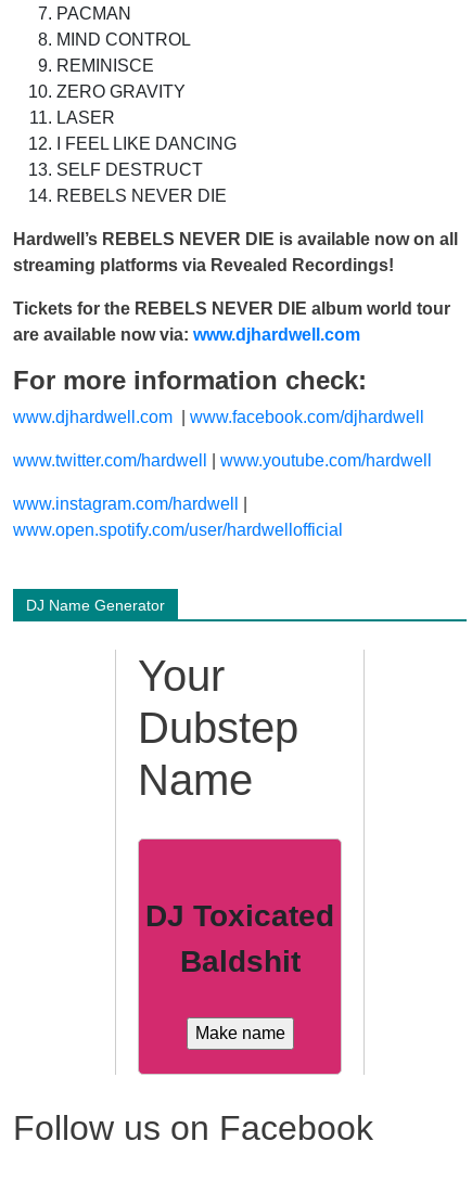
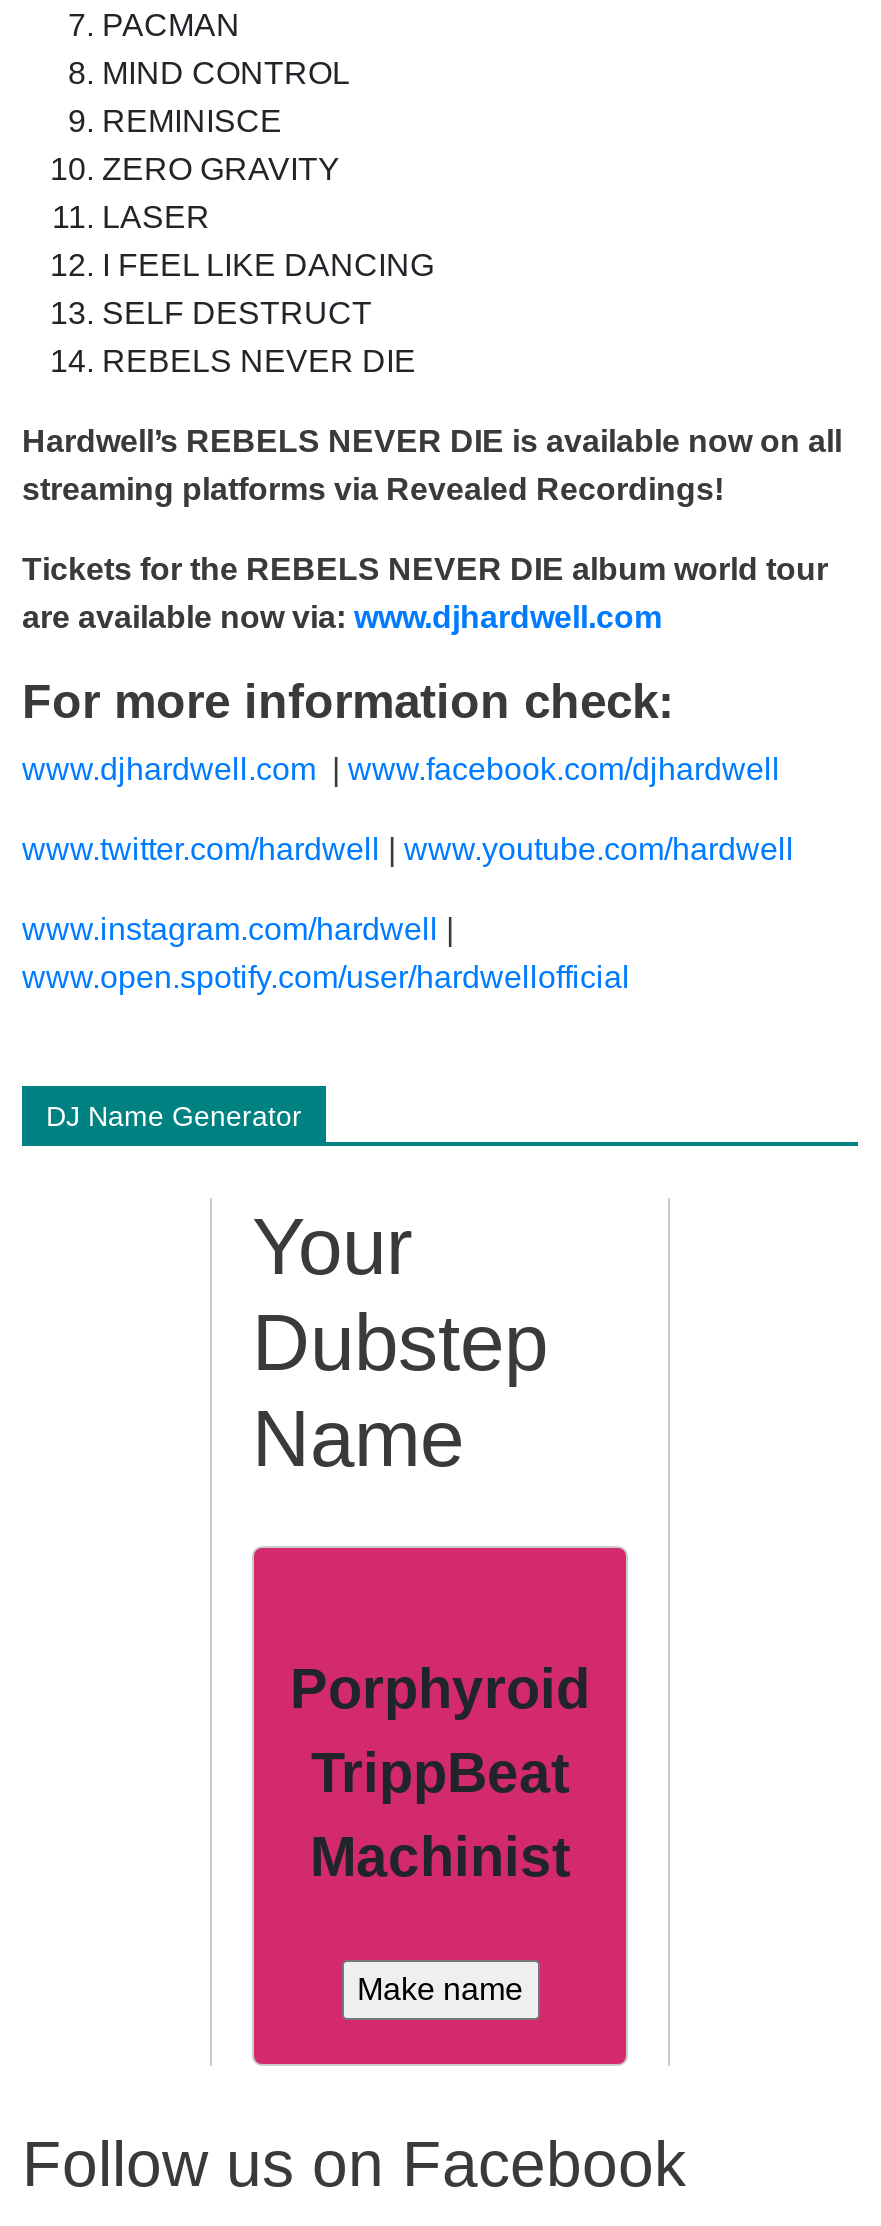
- DJ Toxicated
- Baldshit
+ Porphyroid
+ TrippBeat
+ Machinist
